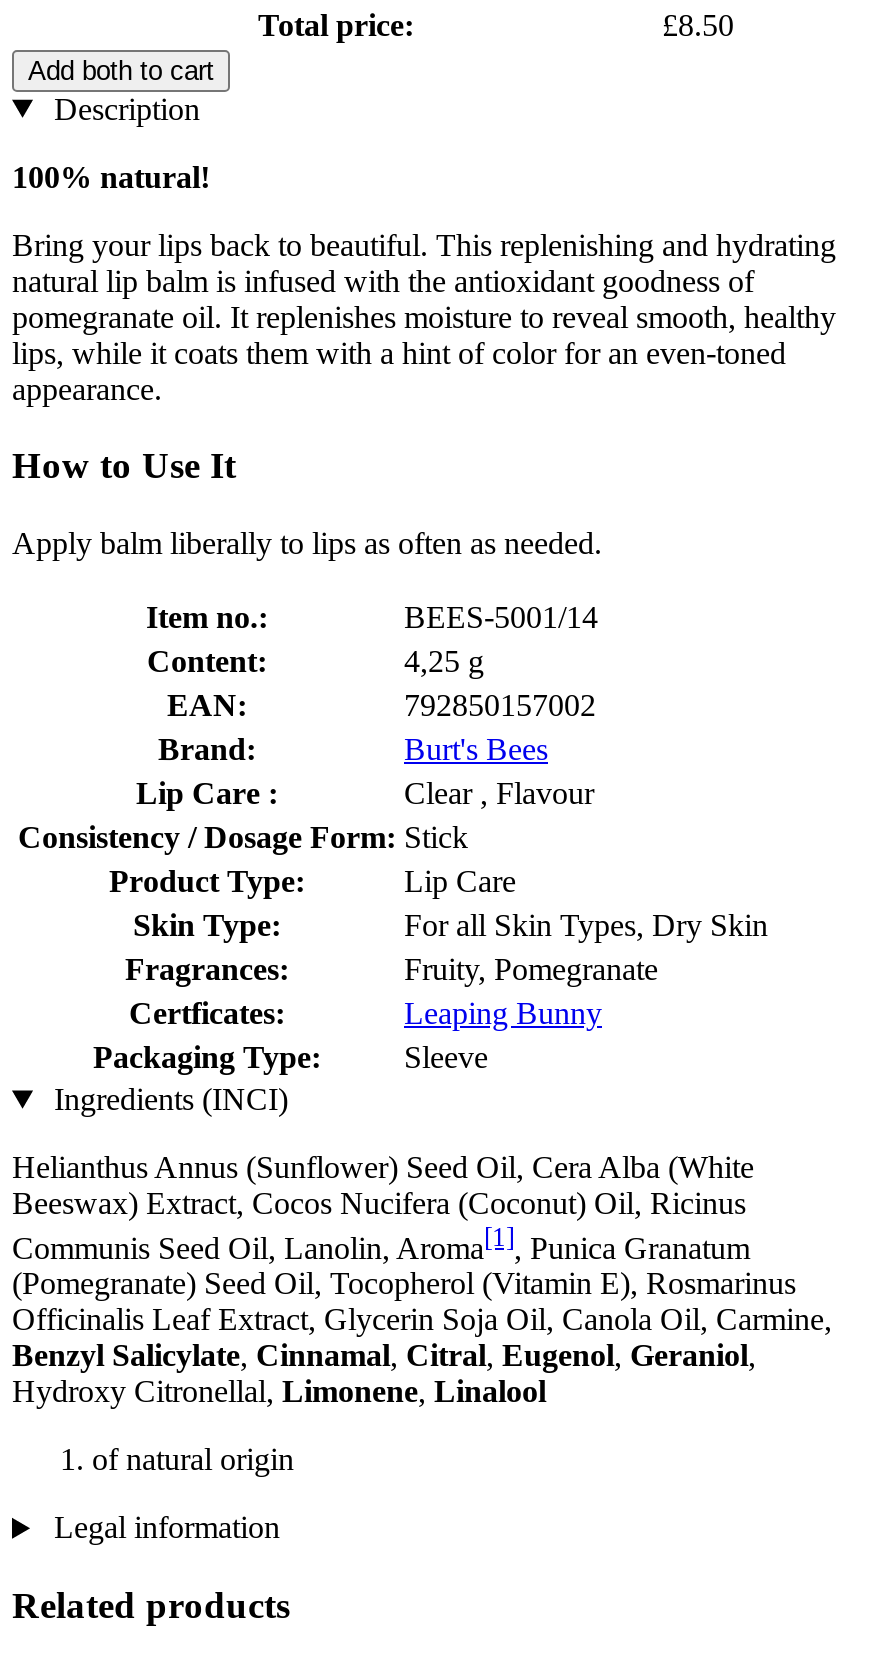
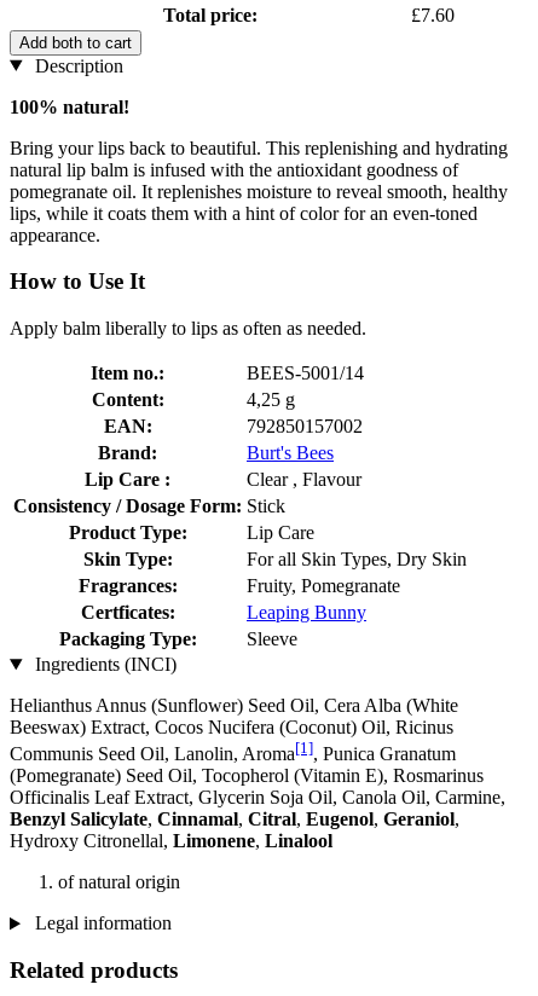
- £8.50
+ £7.60
